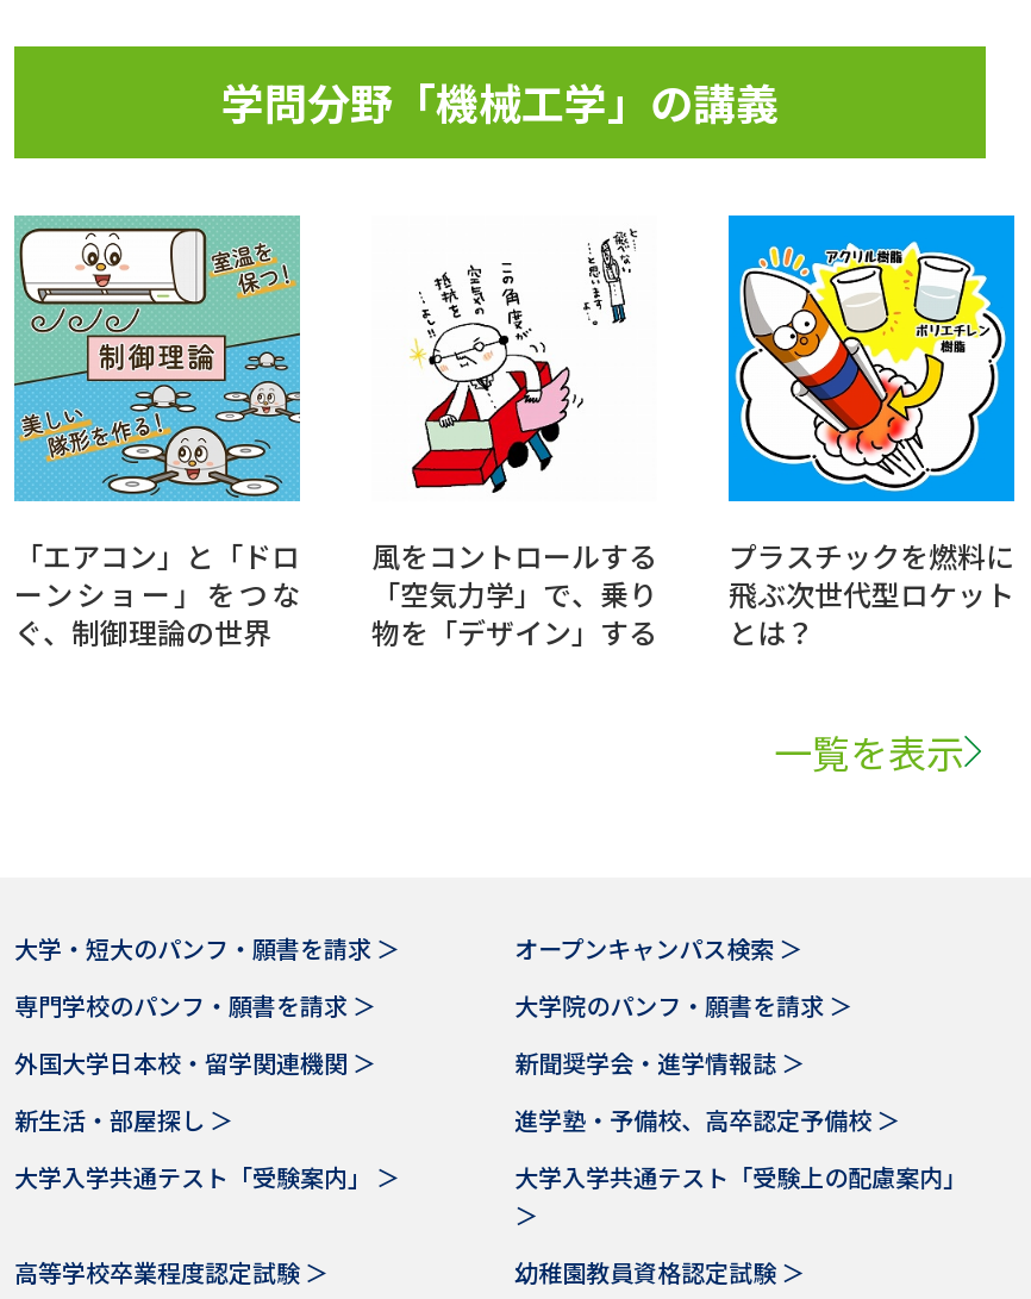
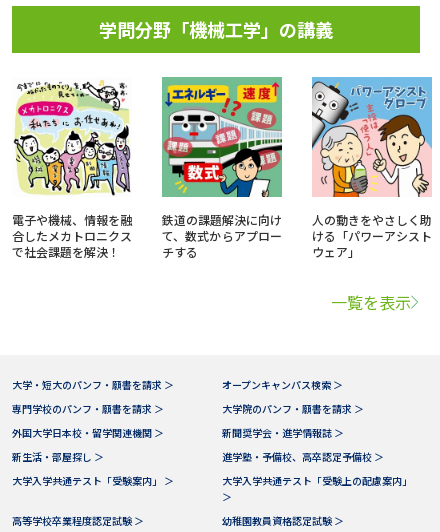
- [image]
- 「エアコン」と「ドロ
- ーンショー」をつな
- ぐ、制御理論の世界
+ [image]
+ 電子や機械、情報を融
+ 合したメカトロニクス
+ で社会課題を解決！

- [image]
- 風をコントロールする
- 「空気力学」で、乗り
- 物を「デザイン」する
+ [image]
+ 鉄道の課題解決に向け
+ て、数式からアプロー
+ チする

- [image]
- プラスチックを燃料に
- 飛ぶ次世代型ロケット
- とは？
+ [image]
+ 人の動きをやさしく助
+ ける「パワーアシスト
+ ウェア」
